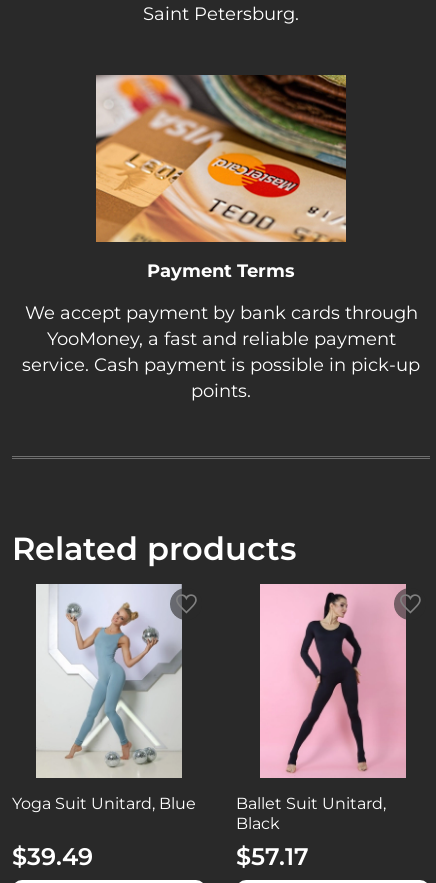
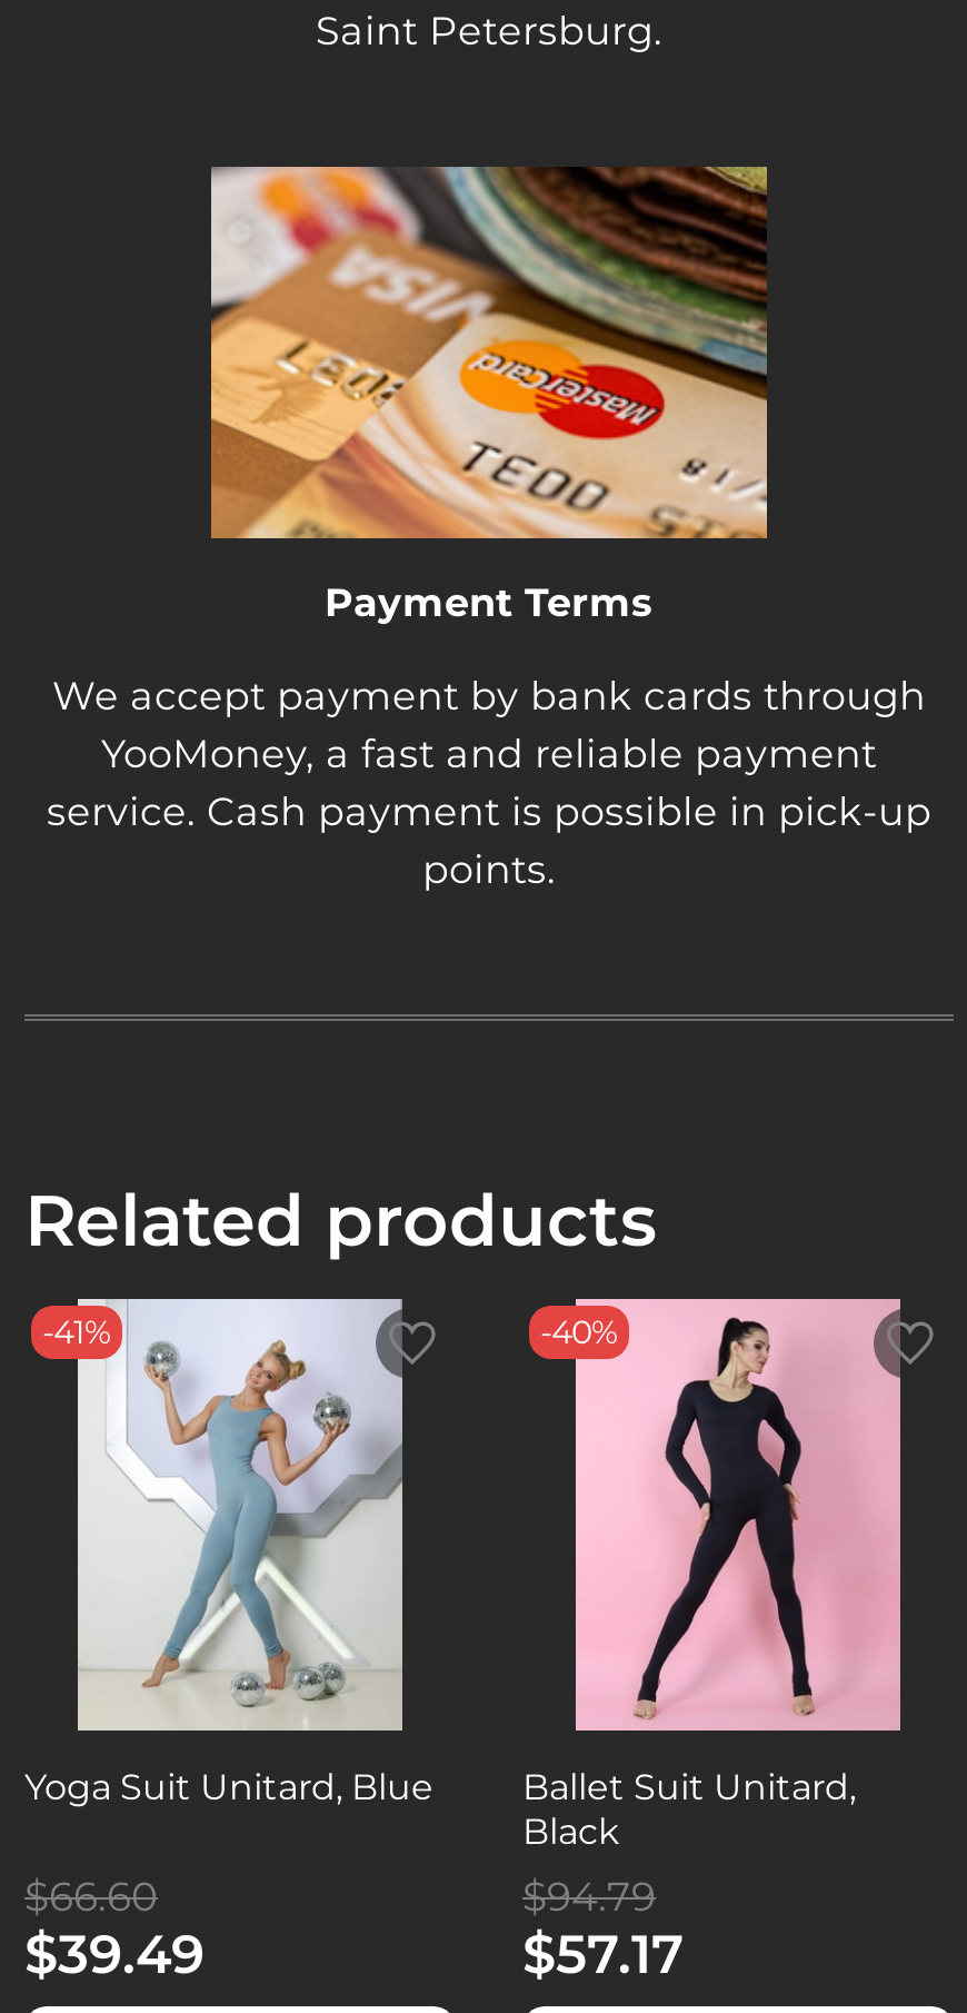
+ -41%

+ -40%

+ $66.60

+ $94.79
